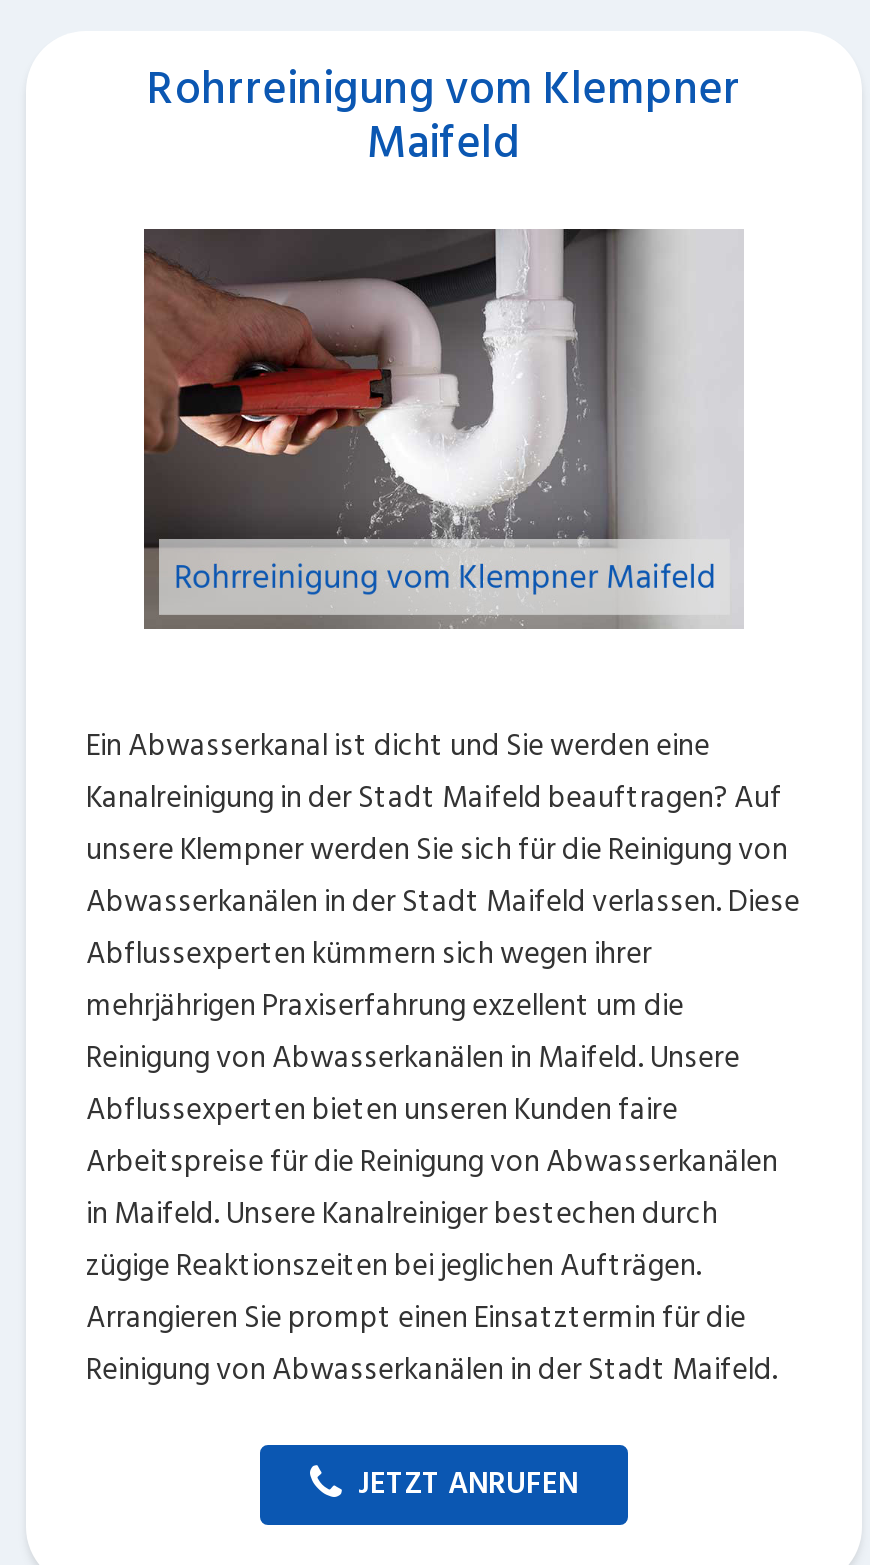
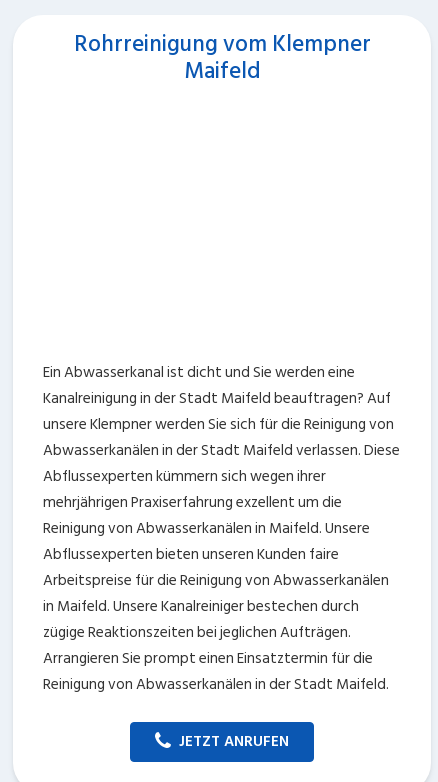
- [image]
